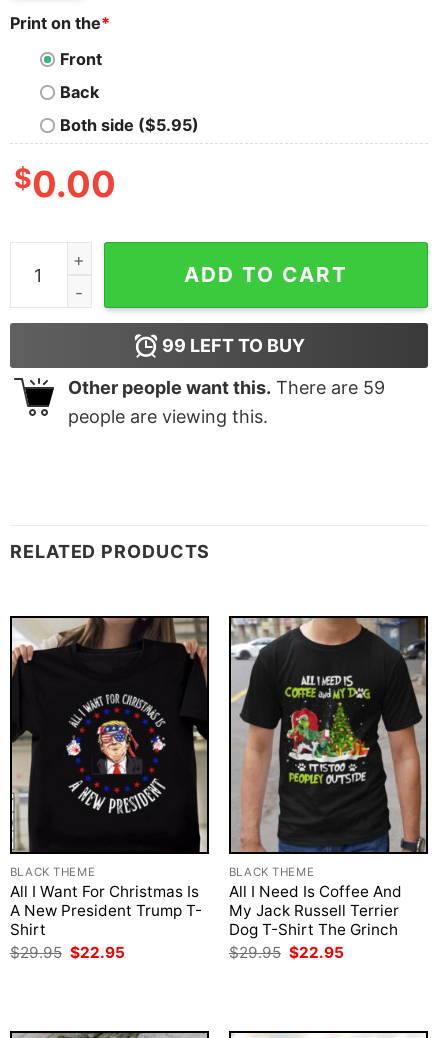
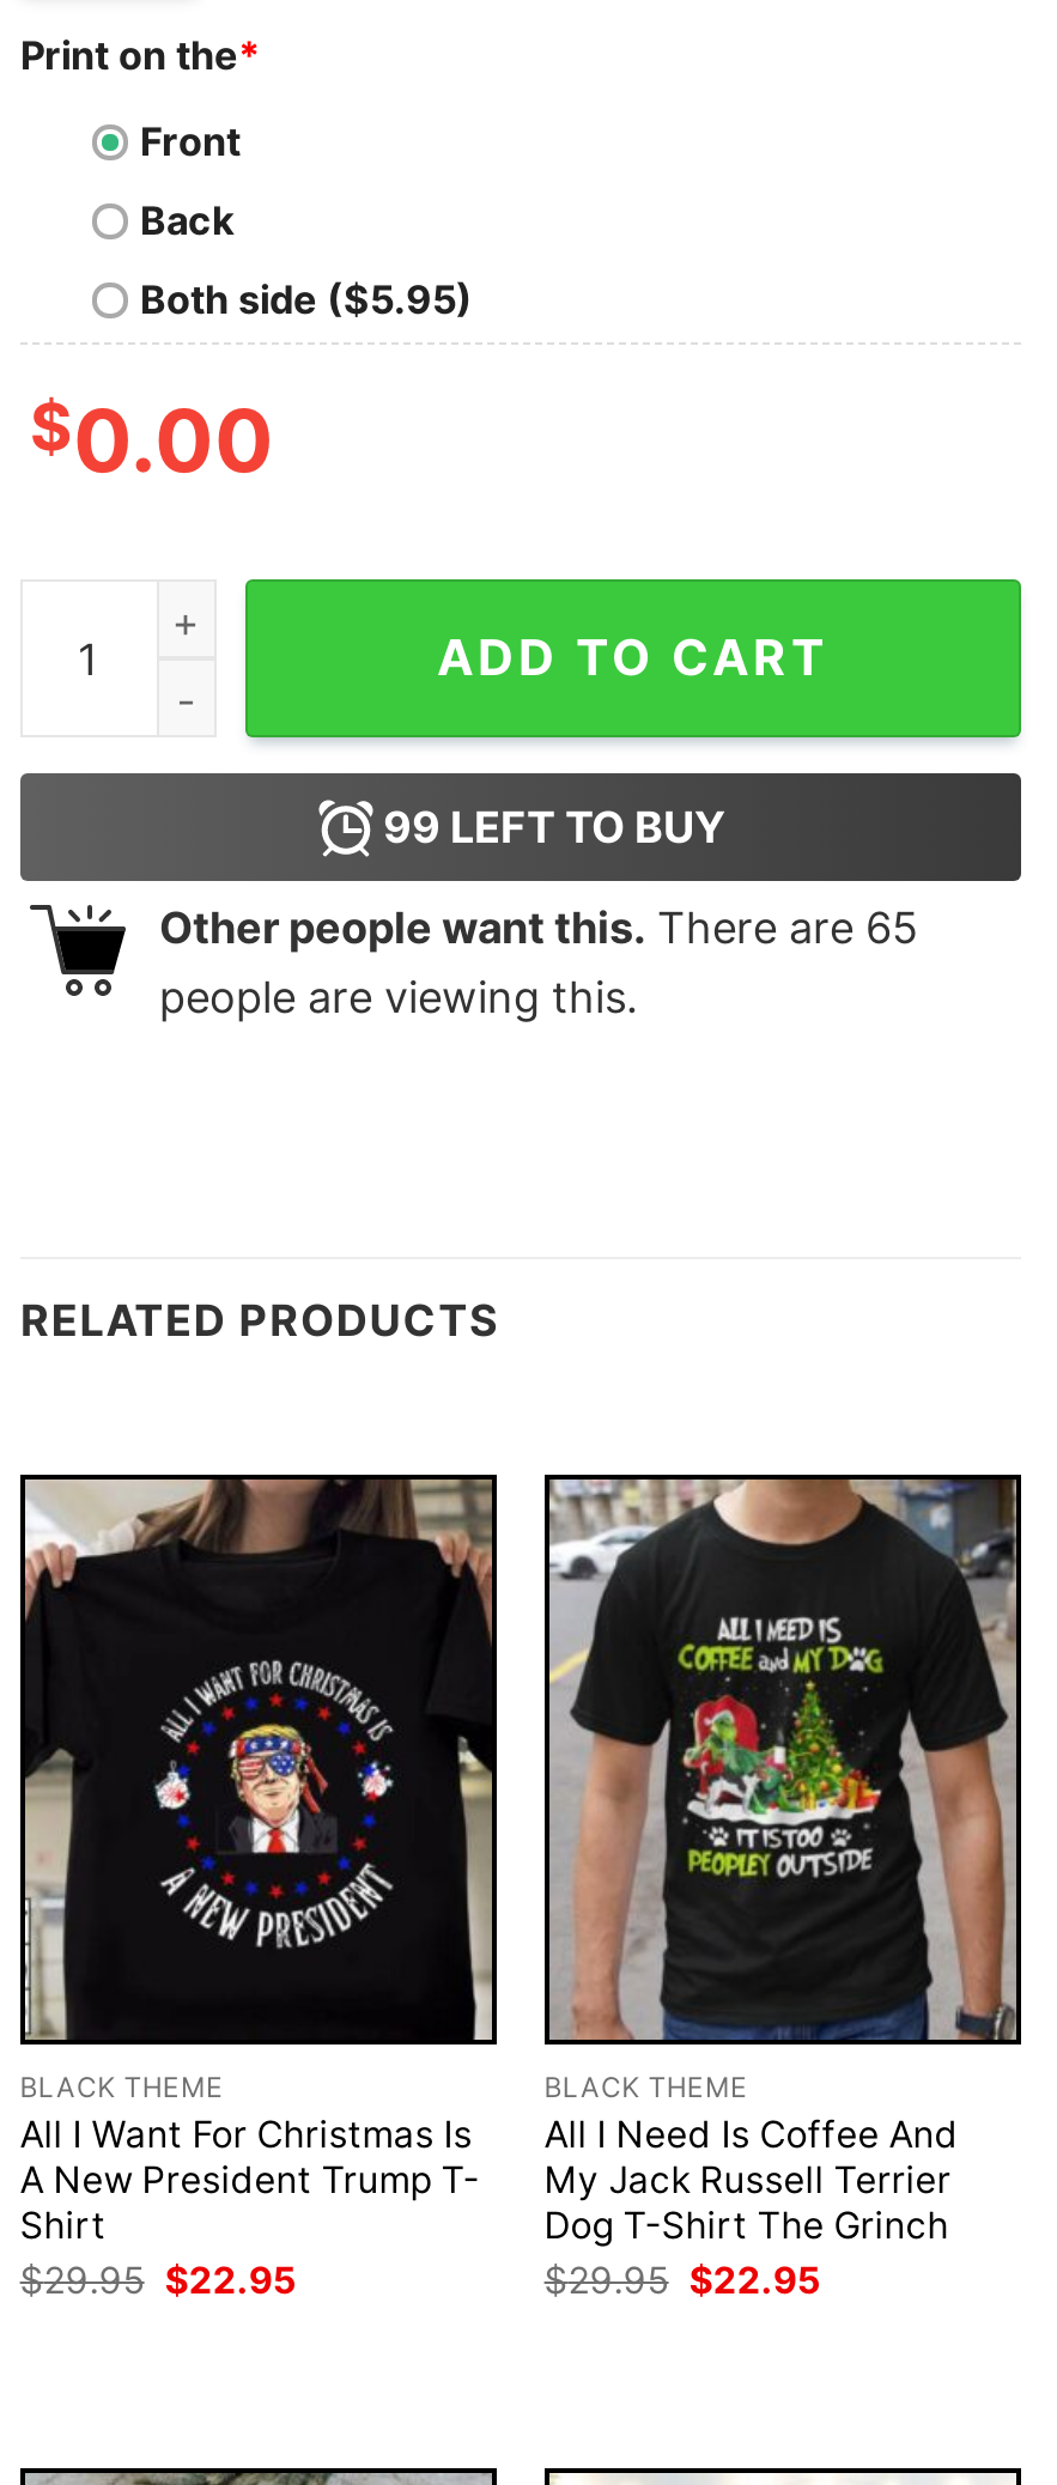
- Other people want this. There are 59
+ Other people want this. There are 65
